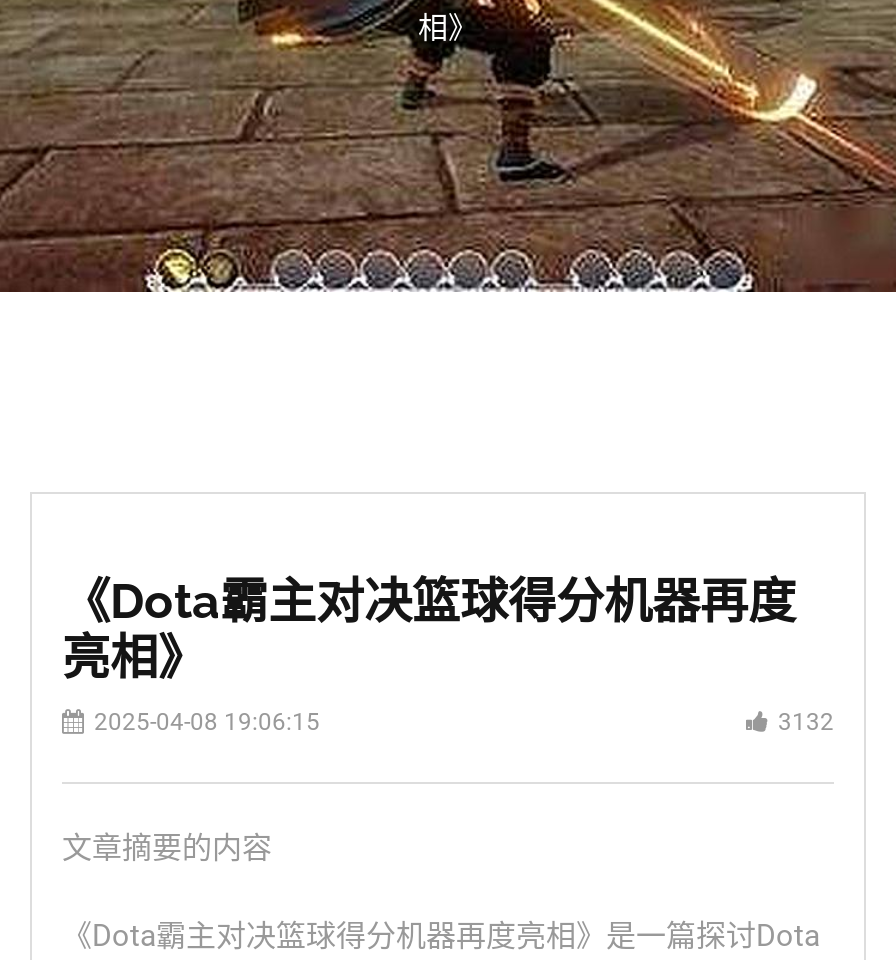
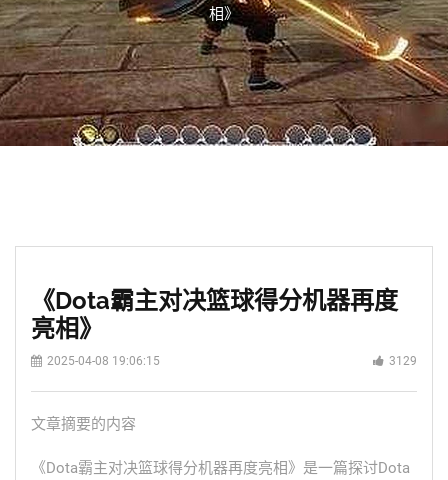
- 3132
+ 3129
